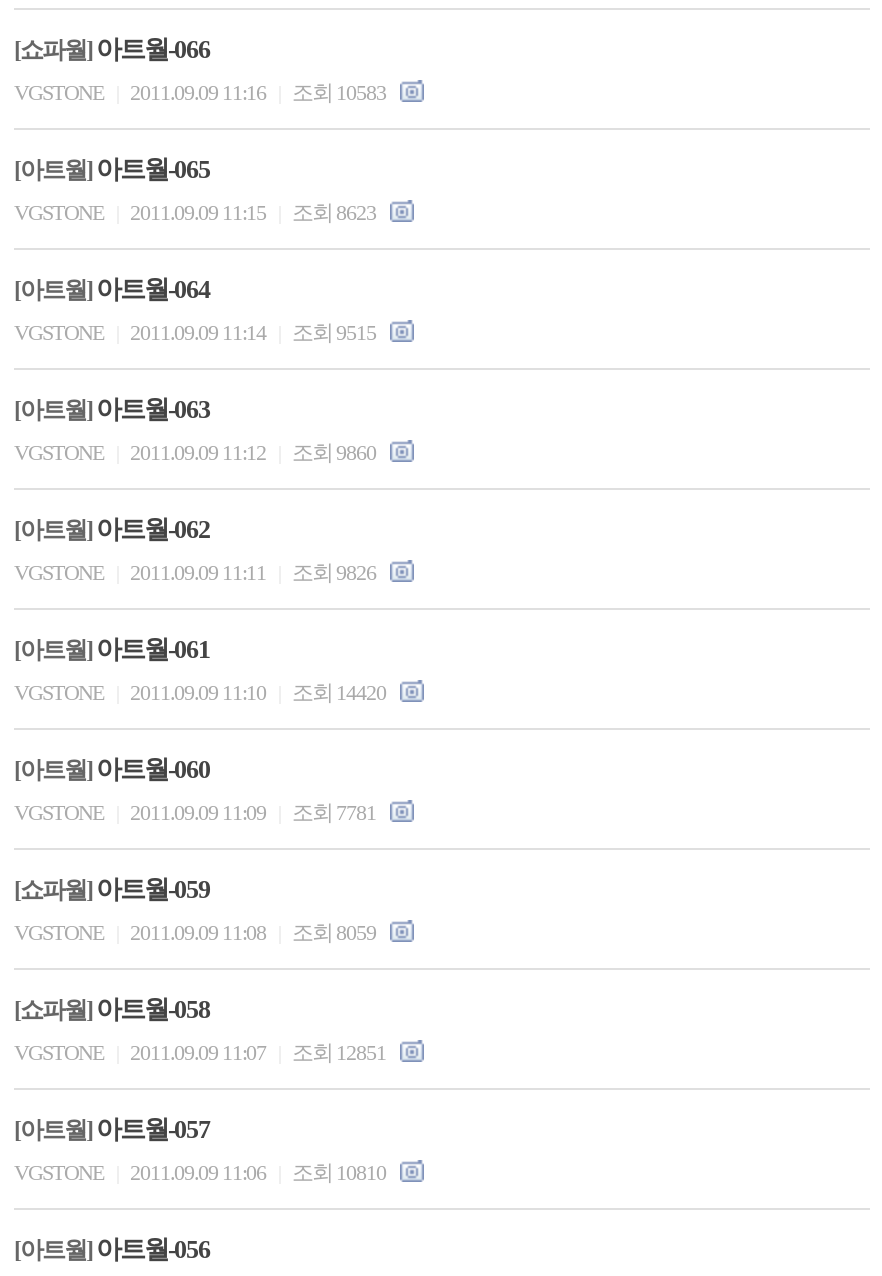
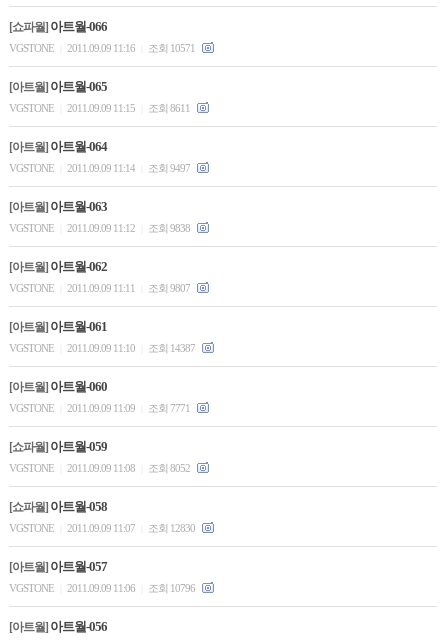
- VGSTONE 2011.09.09 11:16 조회 10583
+ VGSTONE 2011.09.09 11:16 조회 10571

- VGSTONE 2011.09.09 11:15 조회 8623
+ VGSTONE 2011.09.09 11:15 조회 8611

- VGSTONE 2011.09.09 11:14 조회 9515
+ VGSTONE 2011.09.09 11:14 조회 9497

- VGSTONE 2011.09.09 11:12 조회 9860
+ VGSTONE 2011.09.09 11:12 조회 9838

- VGSTONE 2011.09.09 11:11 조회 9826
+ VGSTONE 2011.09.09 11:11 조회 9807

- VGSTONE 2011.09.09 11:10 조회 14420
+ VGSTONE 2011.09.09 11:10 조회 14387

- VGSTONE 2011.09.09 11:09 조회 7781
+ VGSTONE 2011.09.09 11:09 조회 7771

- VGSTONE 2011.09.09 11:08 조회 8059
+ VGSTONE 2011.09.09 11:08 조회 8052

- VGSTONE 2011.09.09 11:07 조회 12851
+ VGSTONE 2011.09.09 11:07 조회 12830

- VGSTONE 2011.09.09 11:06 조회 10810
+ VGSTONE 2011.09.09 11:06 조회 10796
